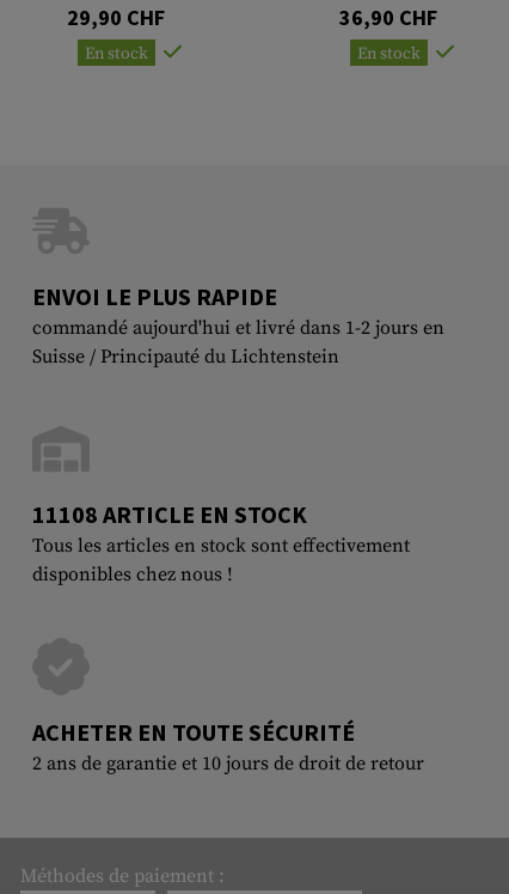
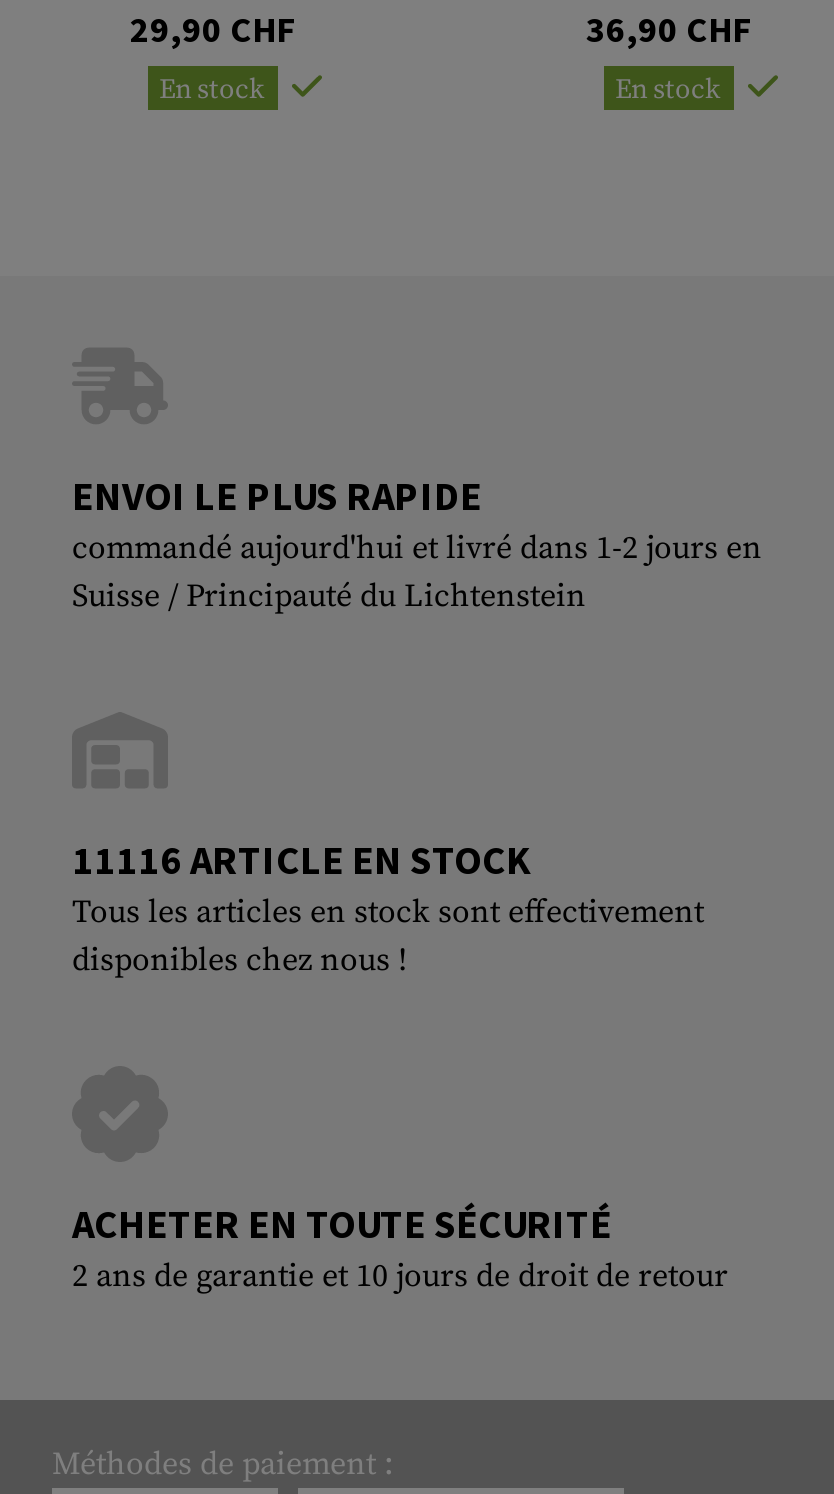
- 11108 ARTICLE EN STOCK
+ 11116 ARTICLE EN STOCK
